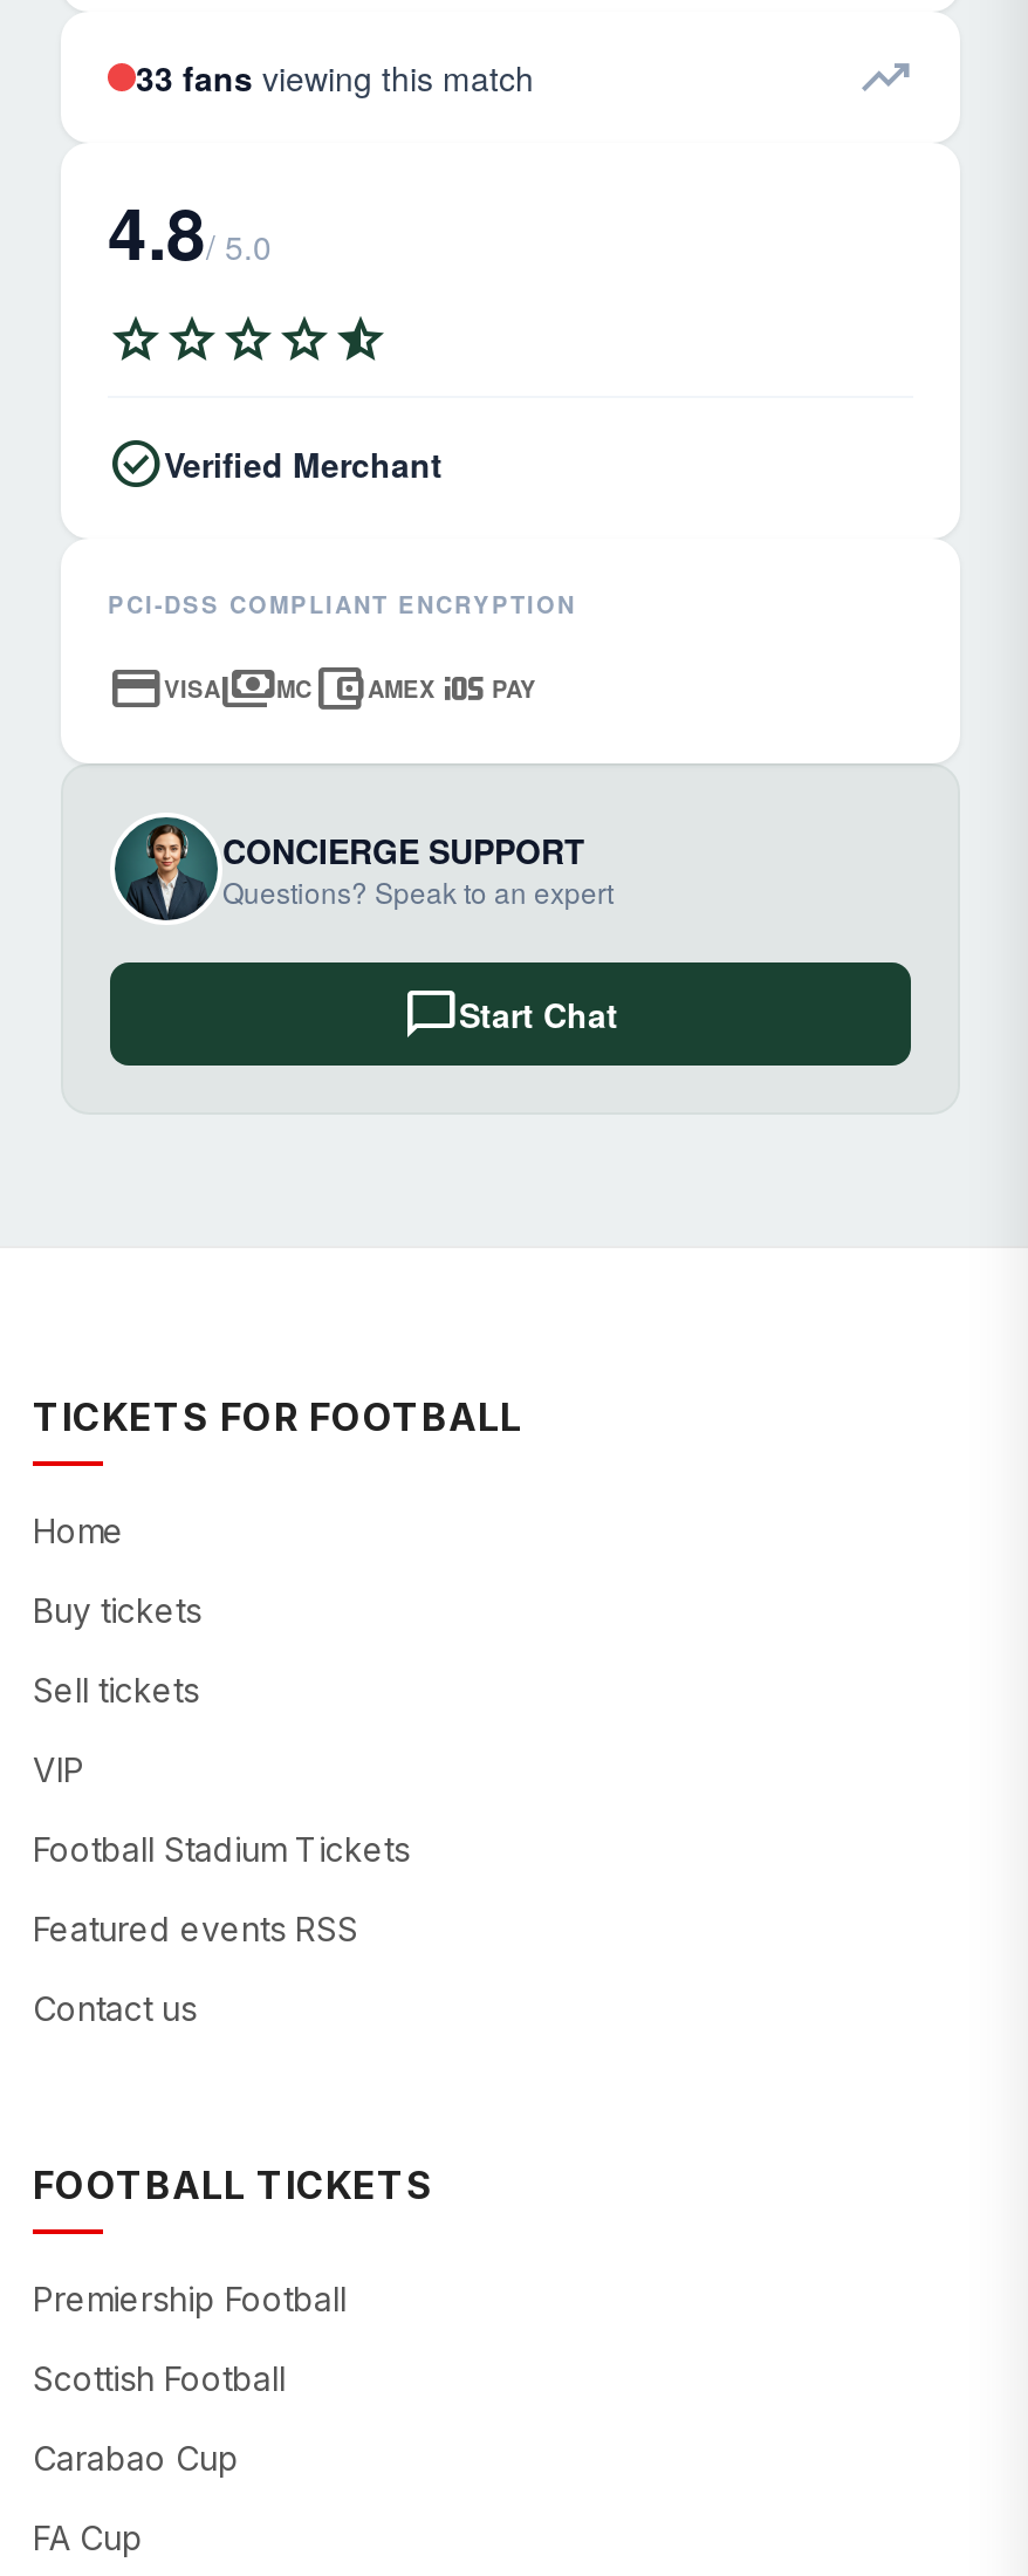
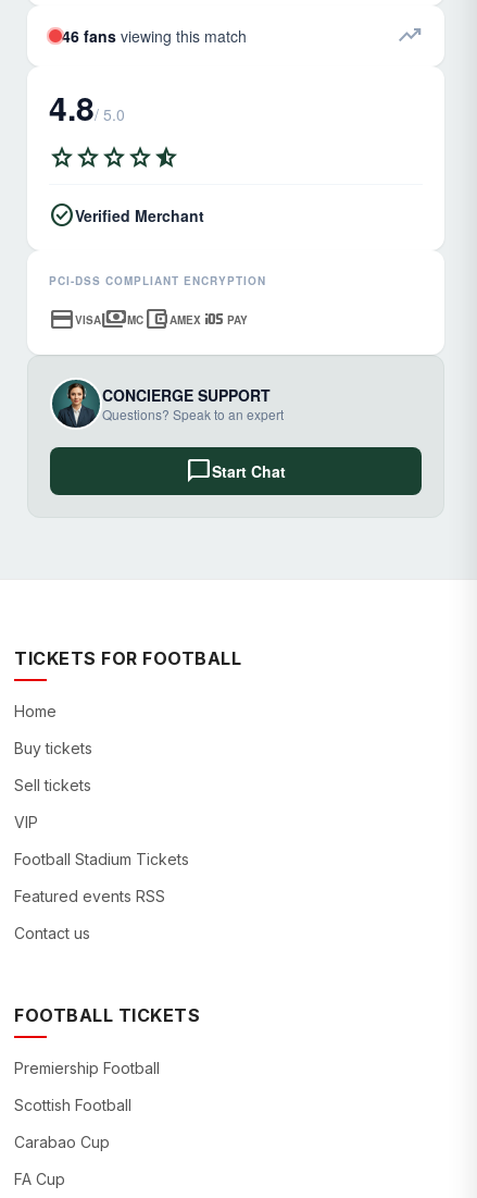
- 33 fans viewing this match
+ 46 fans viewing this match
